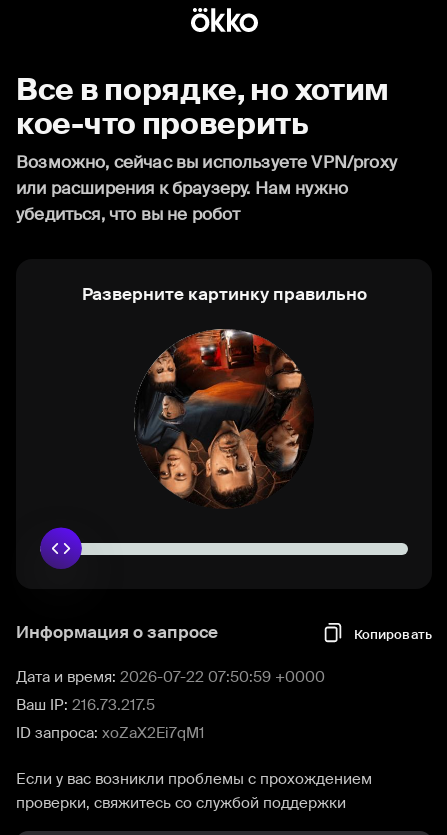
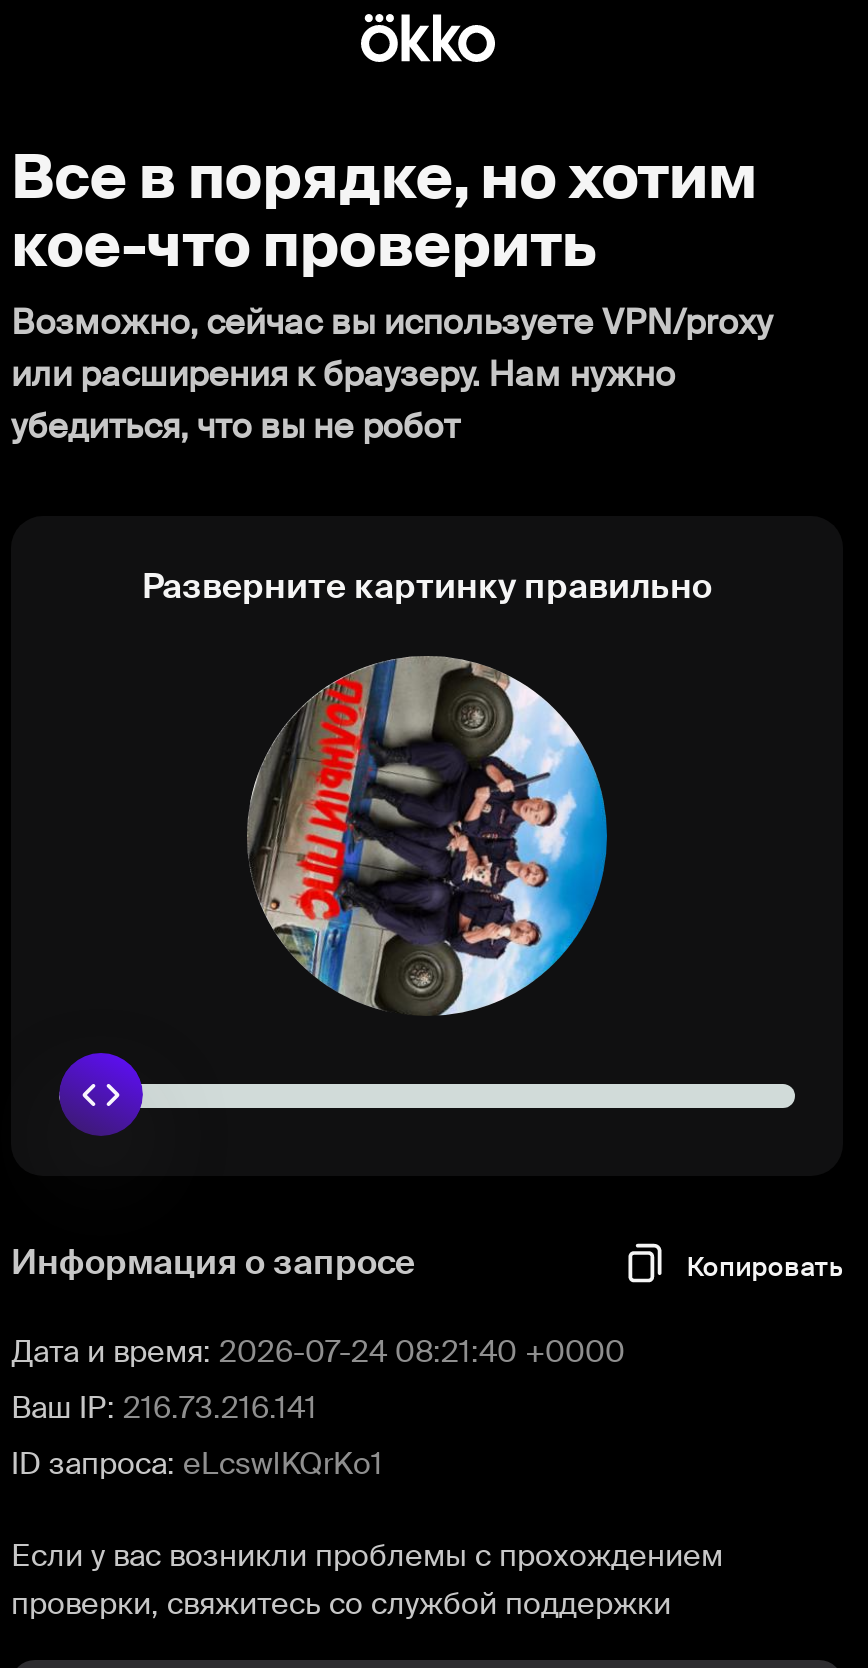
- [image]
+ [image]

- Дата и время: 2026-07-22 07:50:59 +0000
+ Дата и время: 2026-07-24 08:21:40 +0000

- Ваш IP: 216.73.217.5
+ Ваш IP: 216.73.216.141

- ID запроса: xoZaX2Ei7qM1
+ ID запроса: eLcswlKQrKo1
